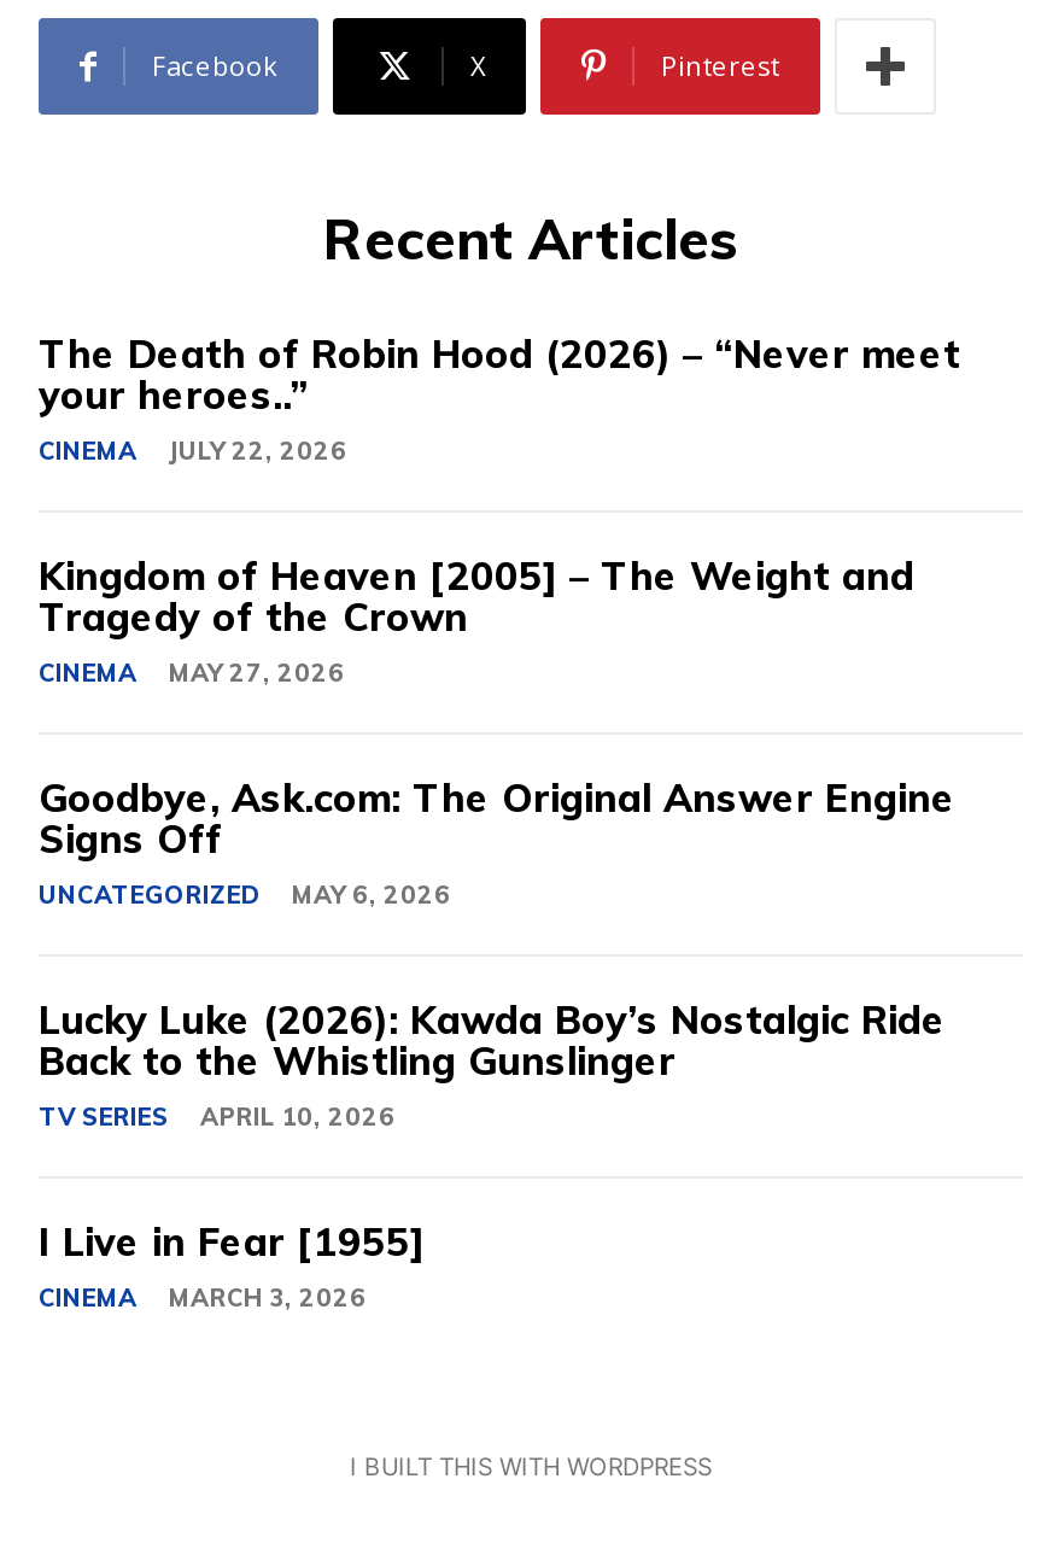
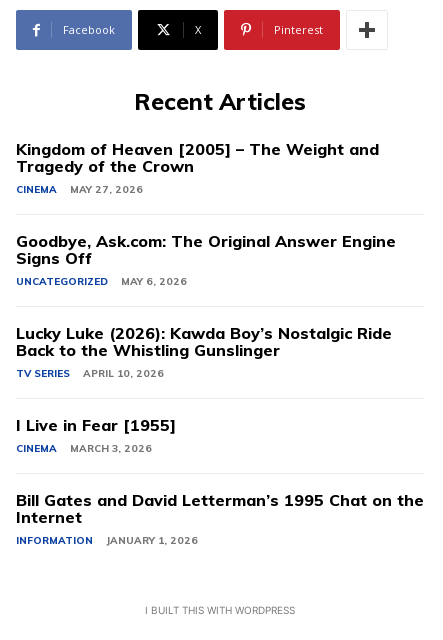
- The Death of Robin Hood (2026) – “Never meet
- your heroes..”
- CINEMA
- JULY 22, 2026

moved up: Kingdom of Heaven [2005] – The Weight and | Tragedy of the Crown | CINEMA | ... | CINEMA | MARCH 3, 2026

+ Bill Gates and David Letterman’s 1995 Chat on the
+ Internet
+ INFORMATION
+ JANUARY 1, 2026
